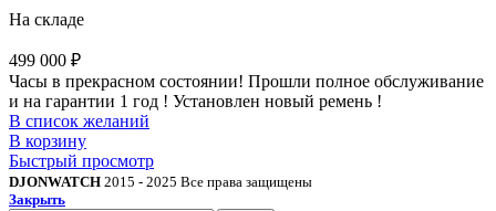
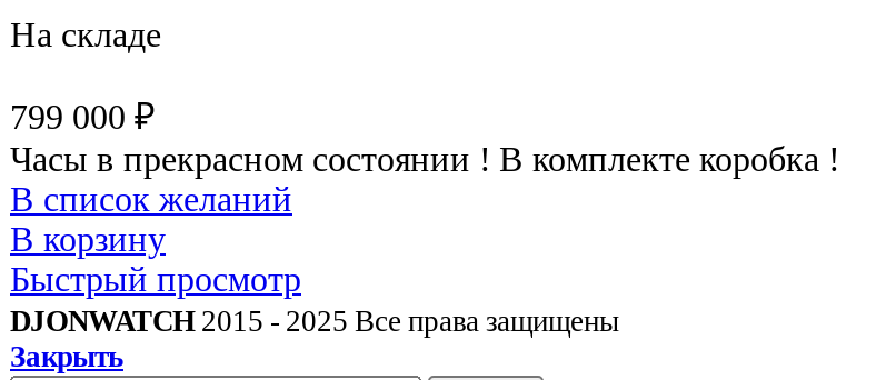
- 499 000 ₽
- Часы в прекрасном состоянии! Прошли полное обслуживание
- и на гарантии 1 год ! Установлен новый ремень !
+ 799 000 ₽
+ Часы в прекрасном состоянии ! В комплекте коробка !
